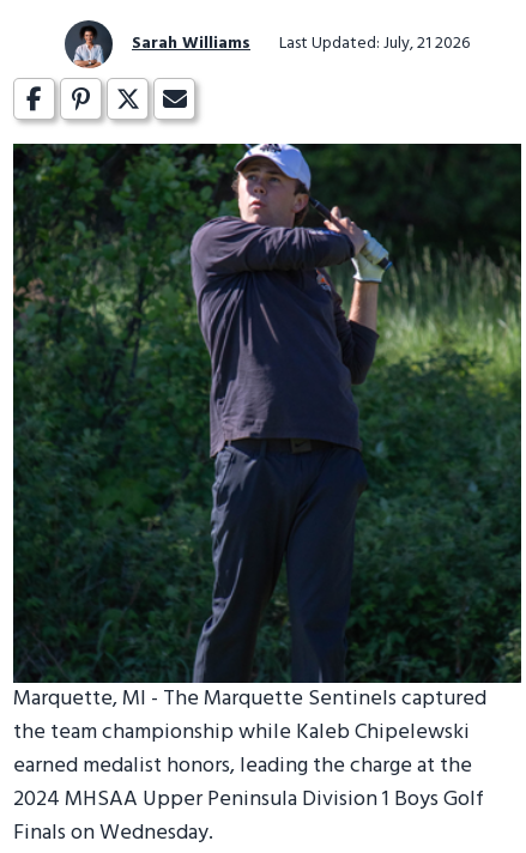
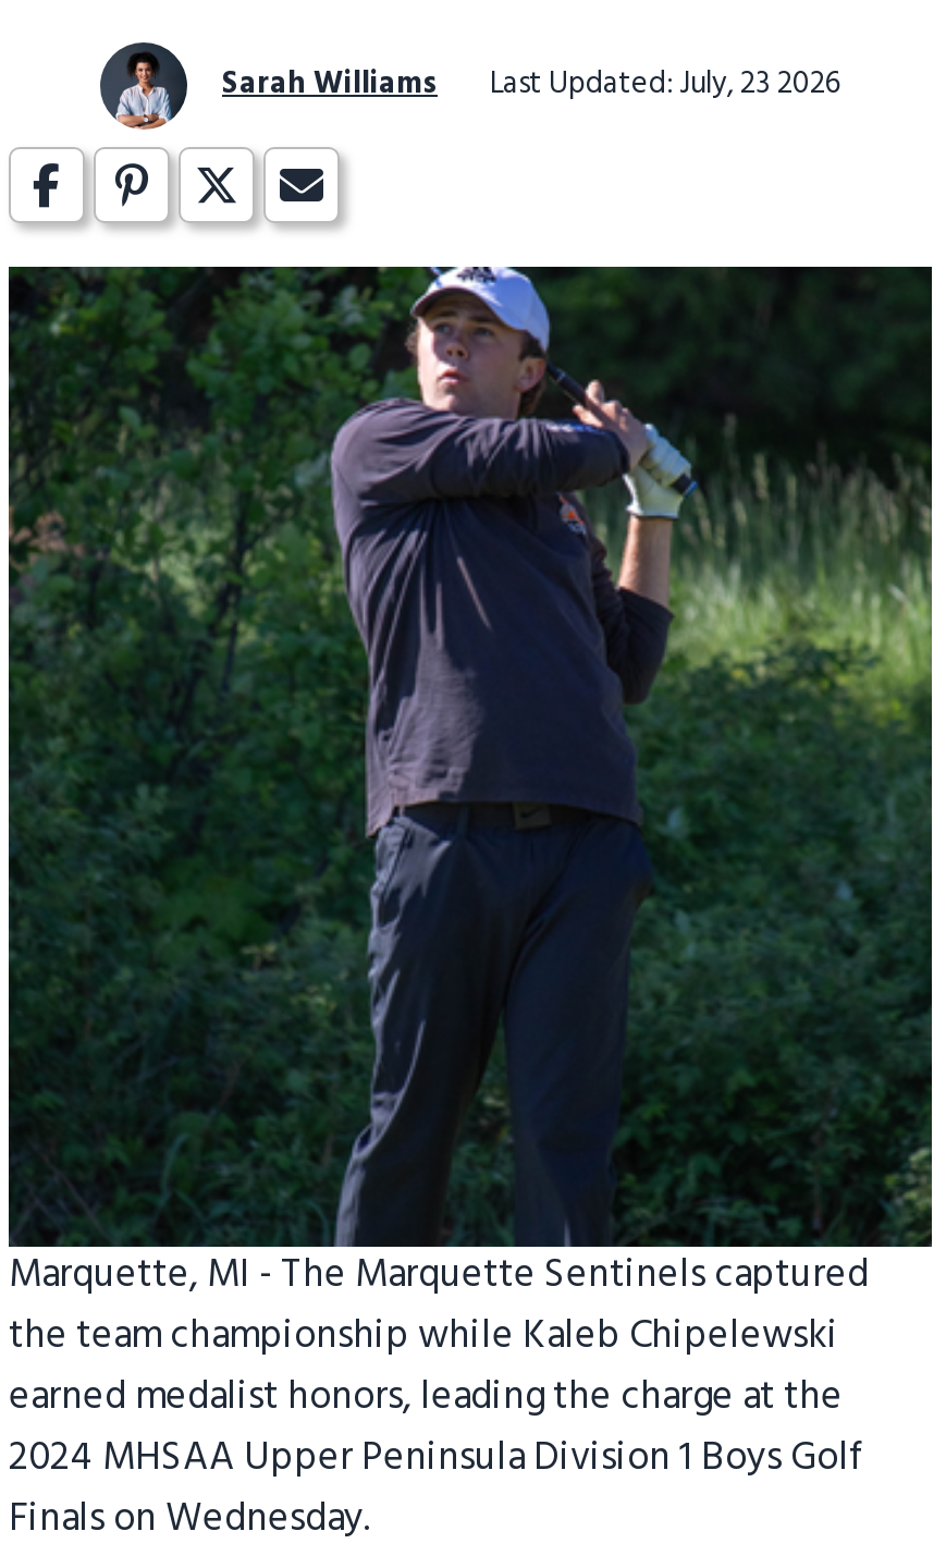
- Last Updated: July, 21 2026
+ Last Updated: July, 23 2026
